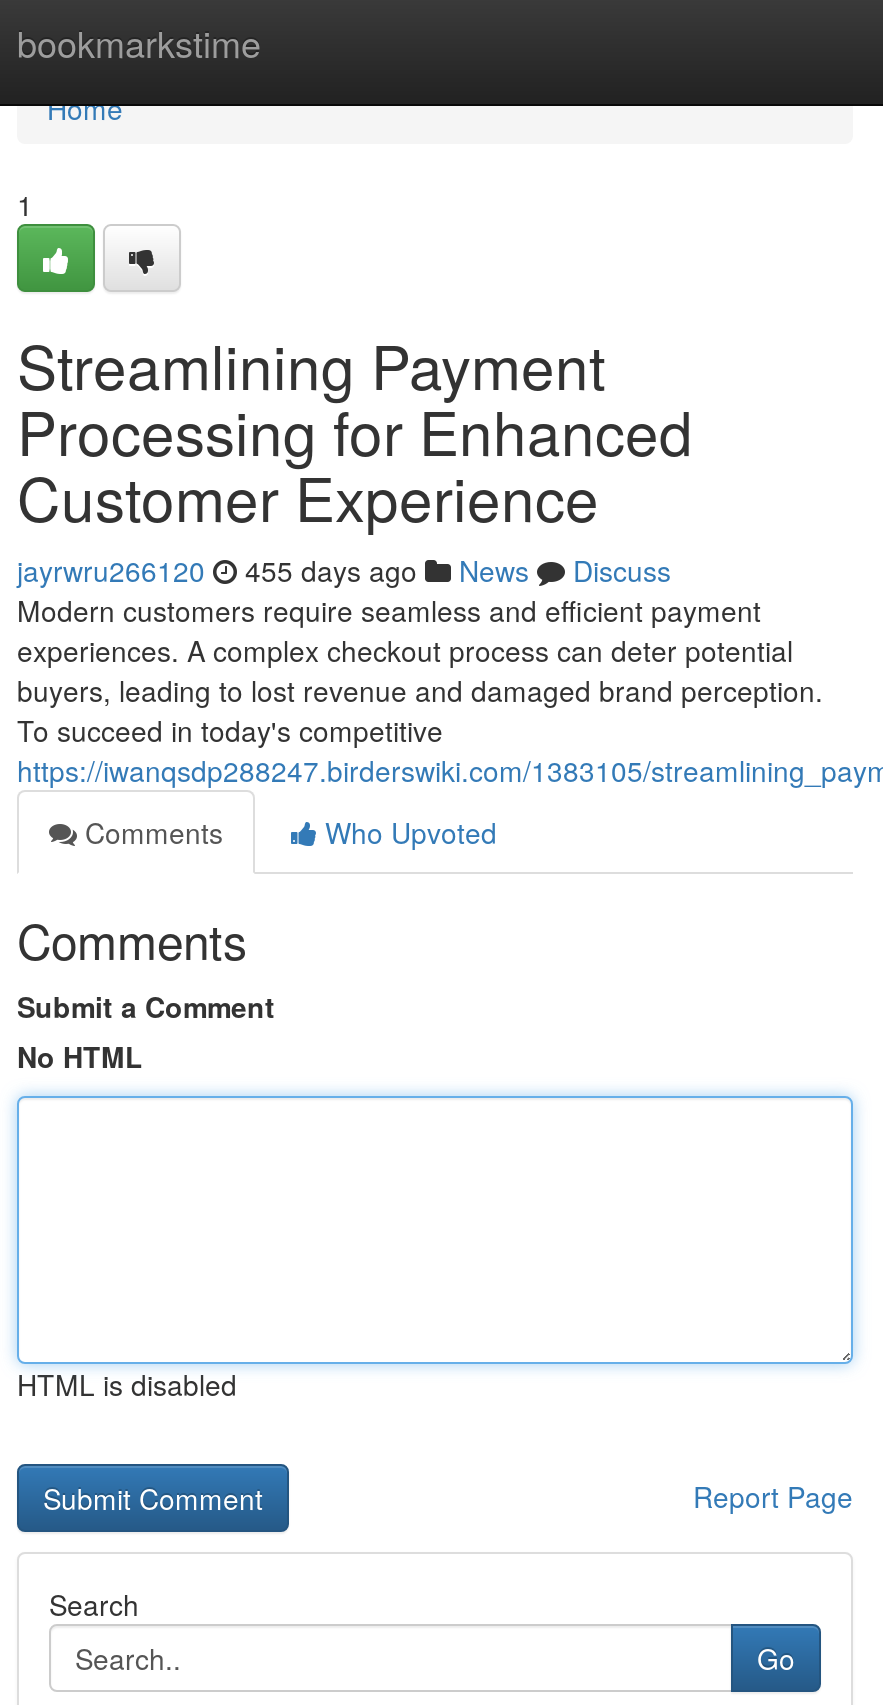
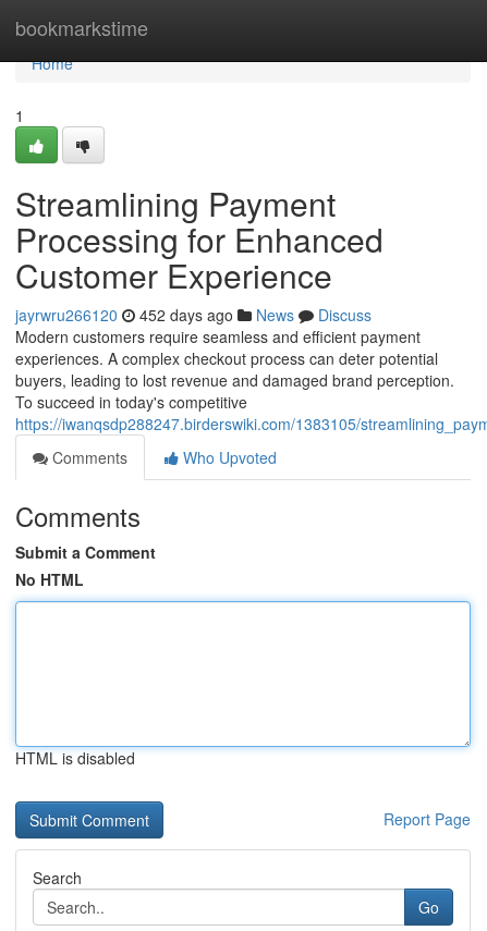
- jayrwru266120 455 days ago News Discuss
+ jayrwru266120 452 days ago News Discuss
